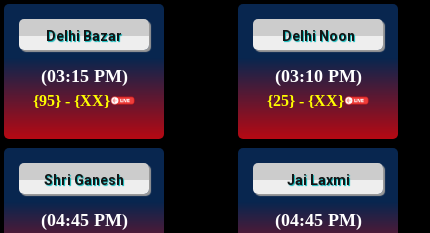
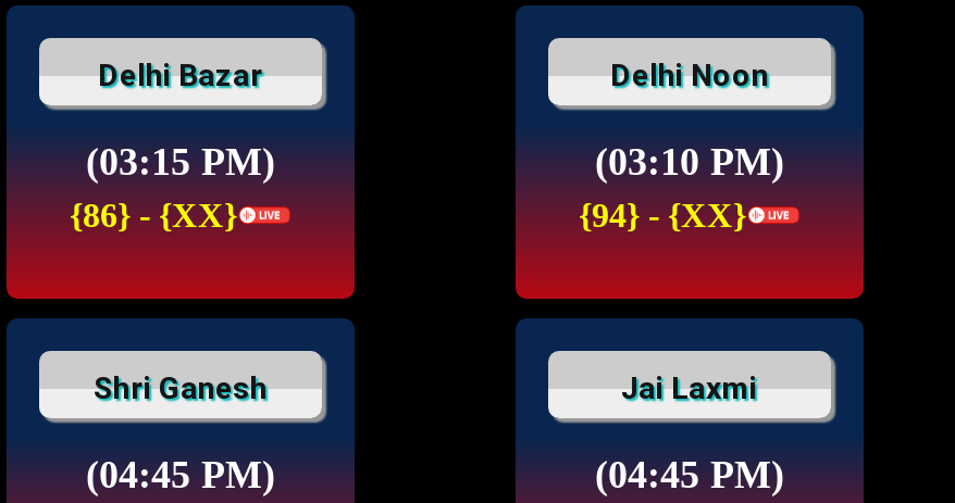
- {95} - {XX}
+ {86} - {XX}

- {25} - {XX}
+ {94} - {XX}
